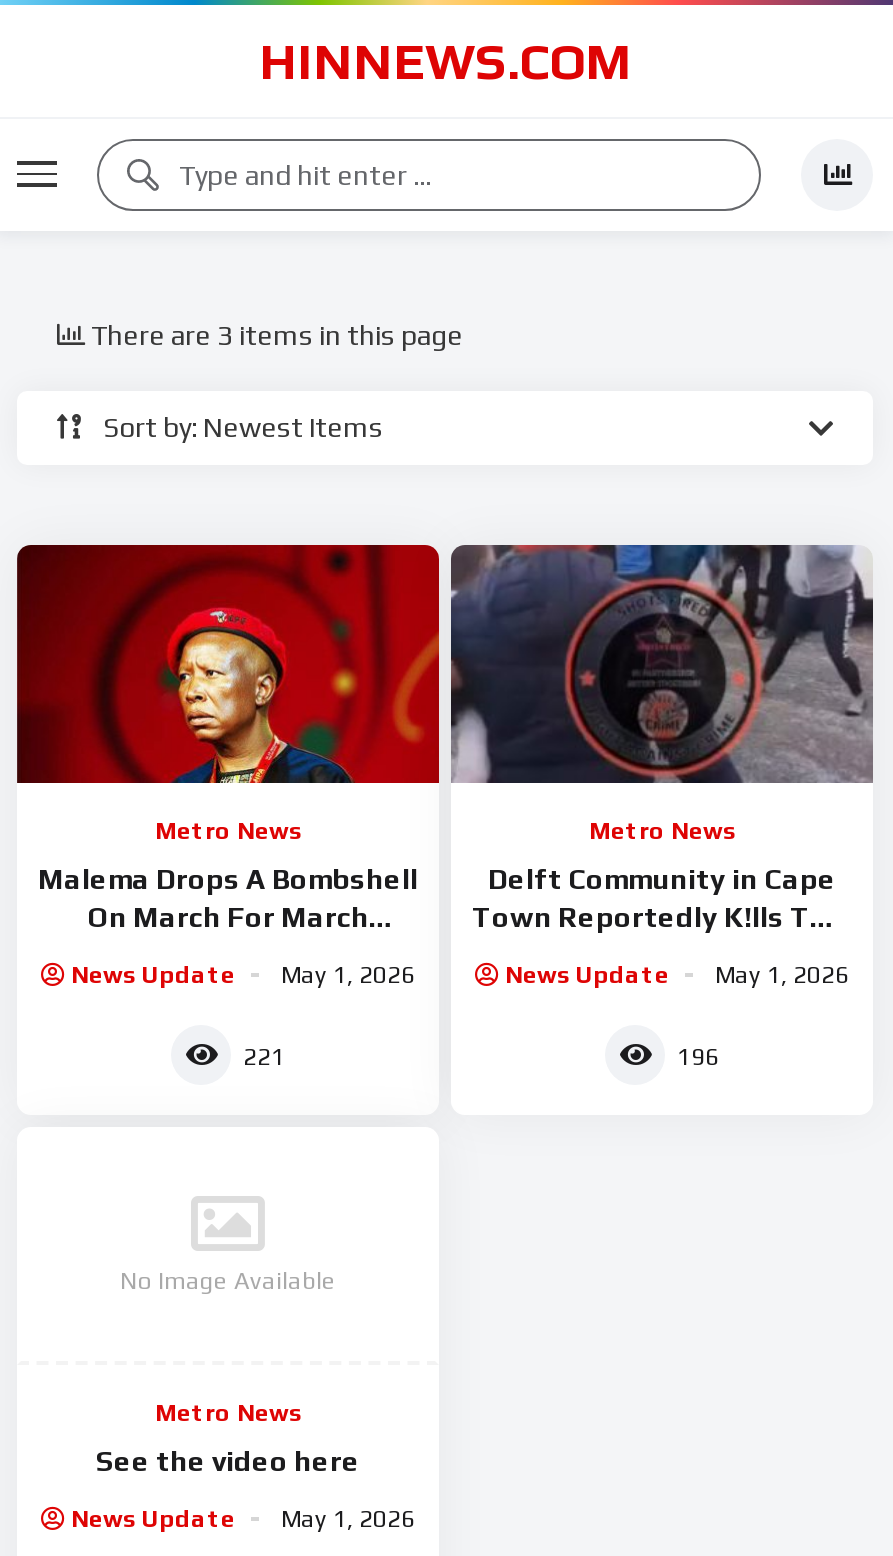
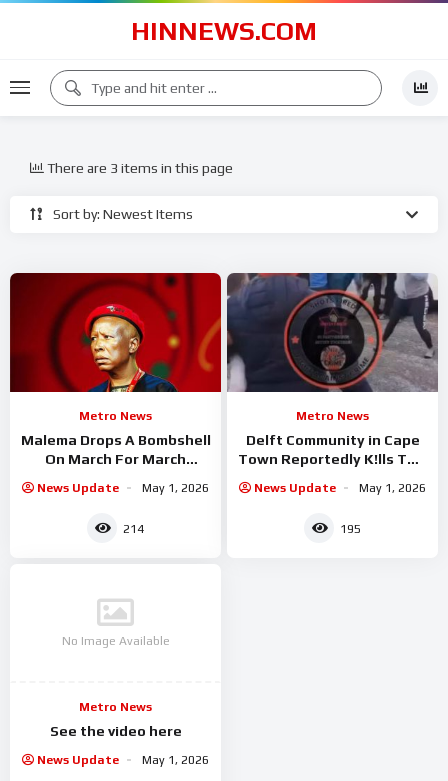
- 221
+ 214

- 196
+ 195
